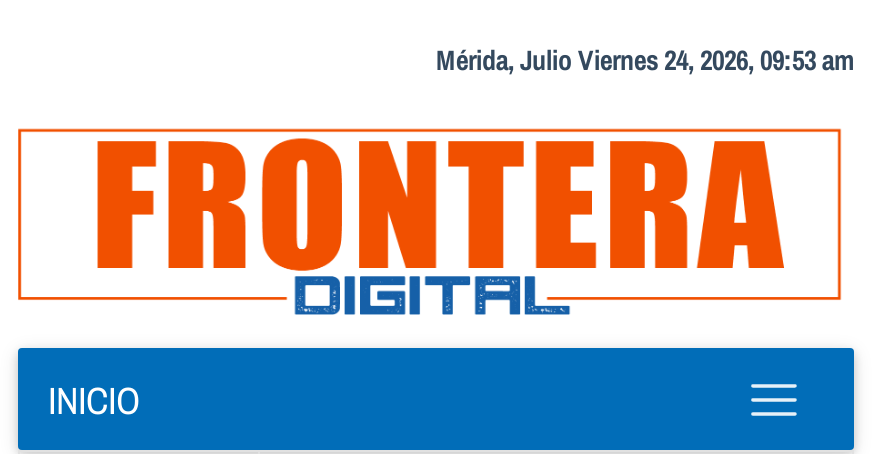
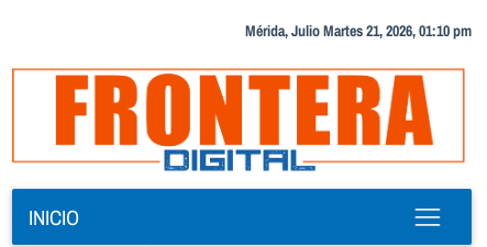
- Mérida, Julio Viernes 24, 2026, 09:53 am
+ Mérida, Julio Martes 21, 2026, 01:10 pm
